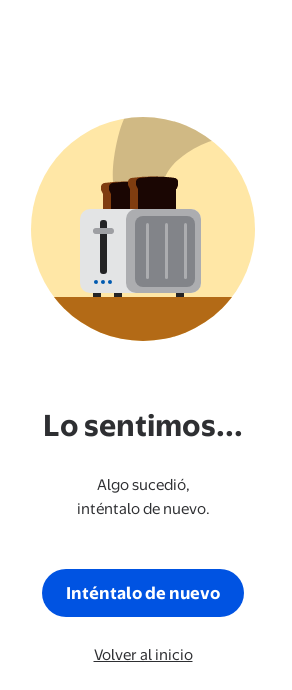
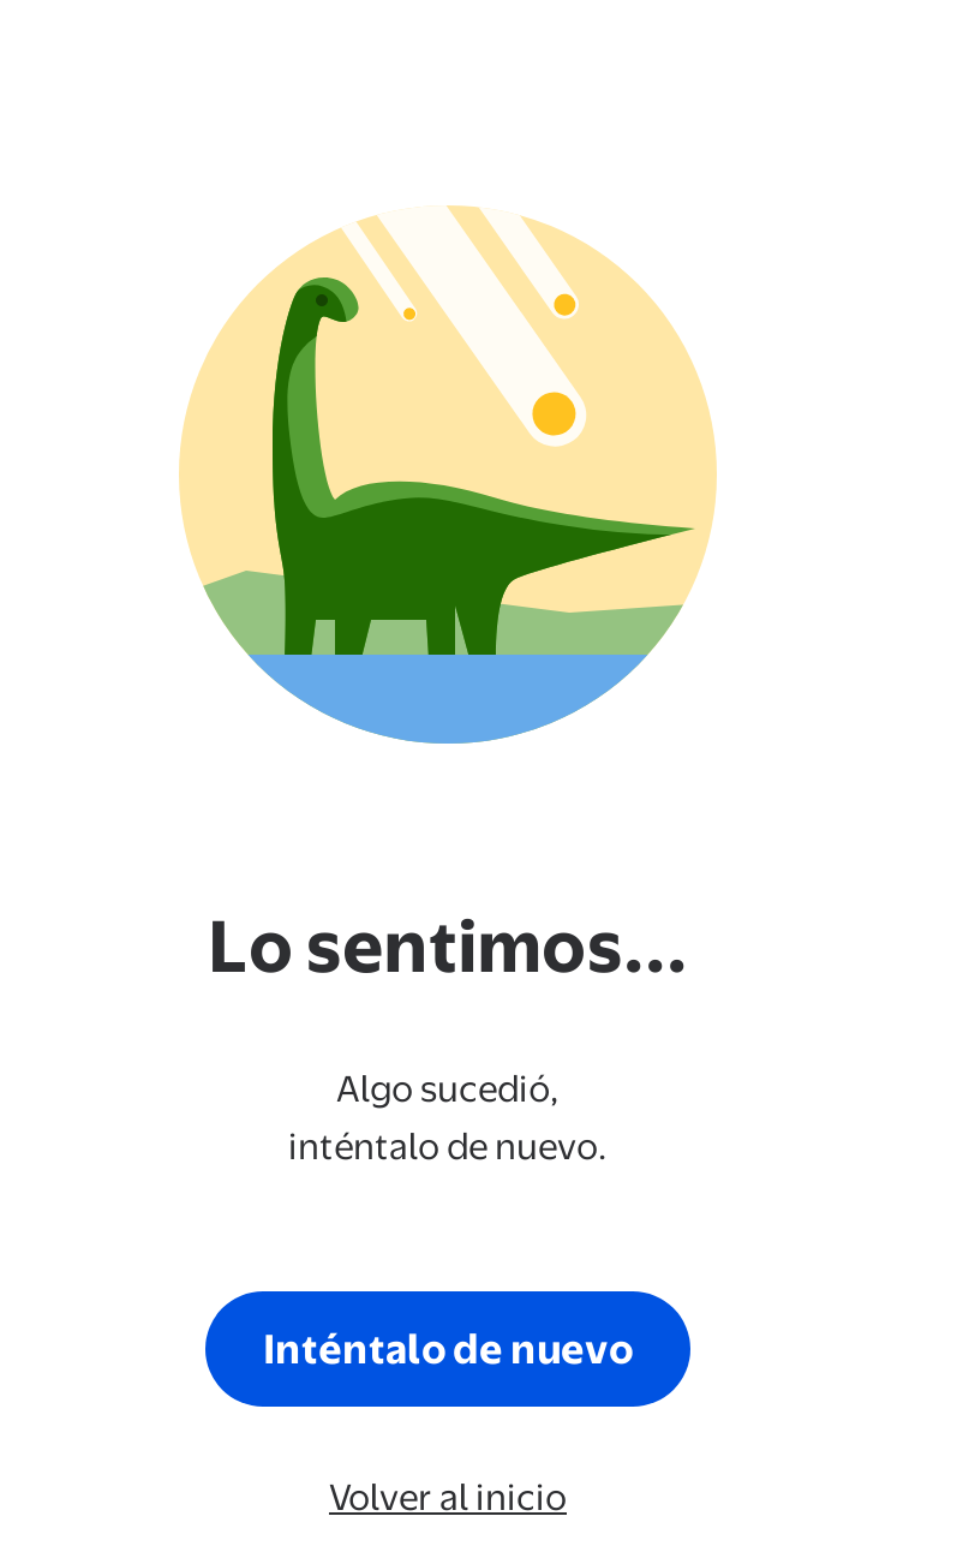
- [image]
+ [image]
